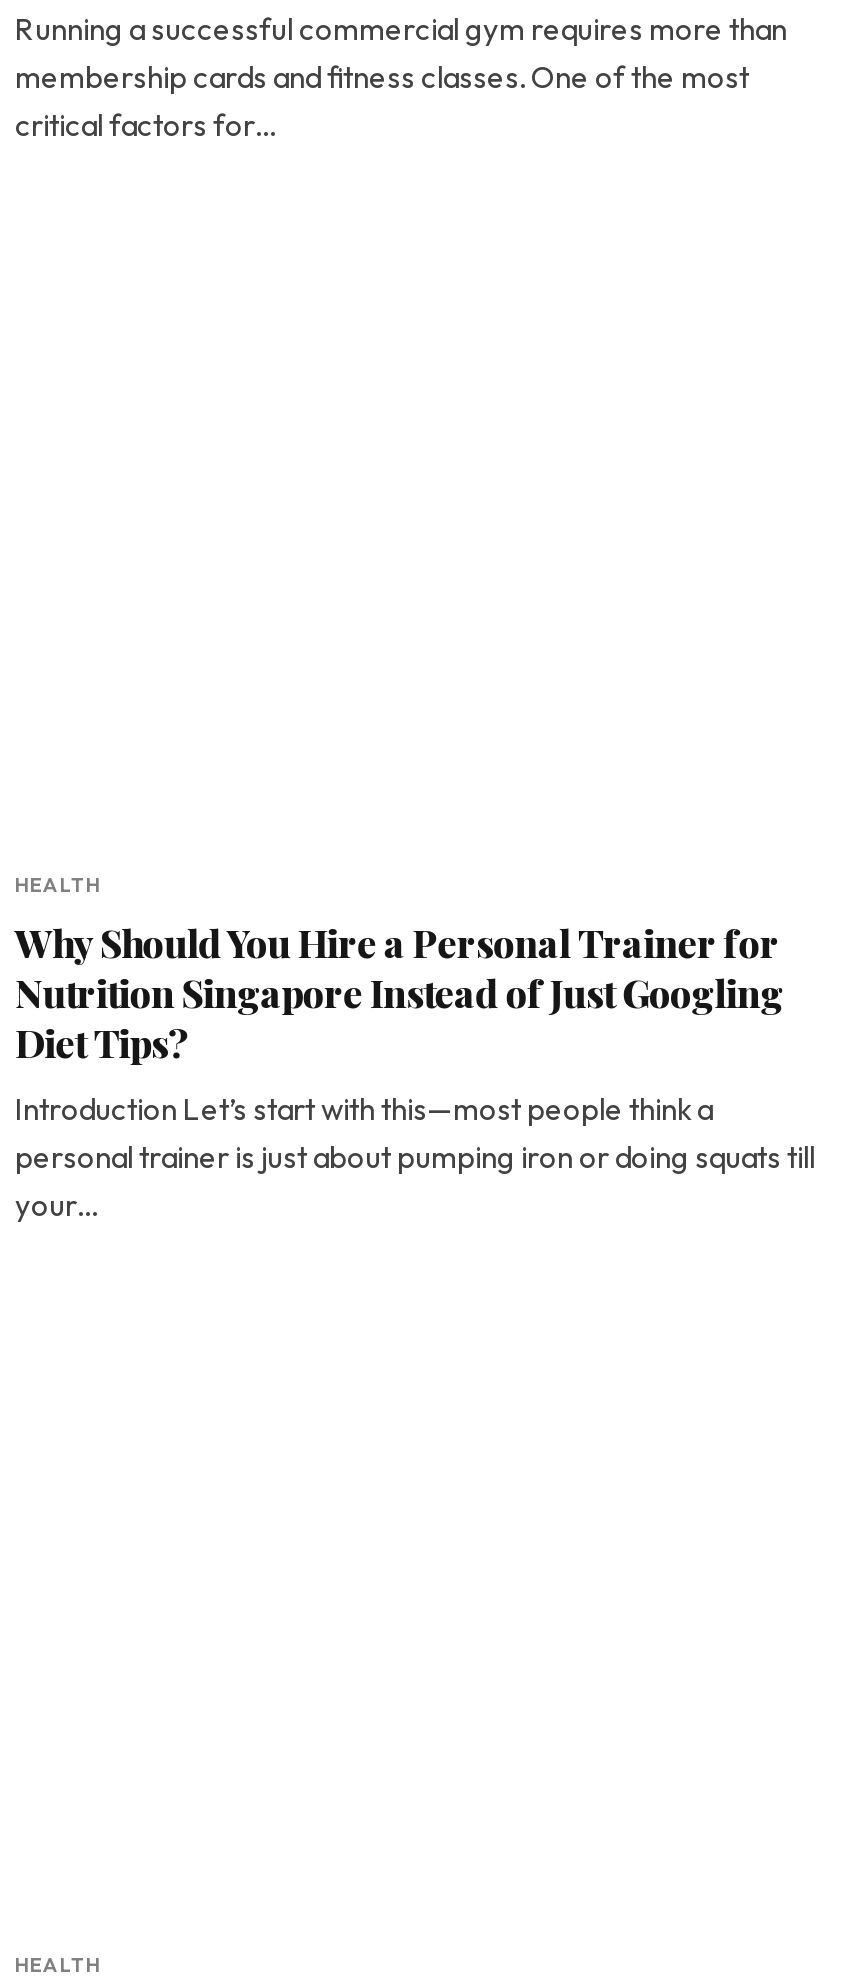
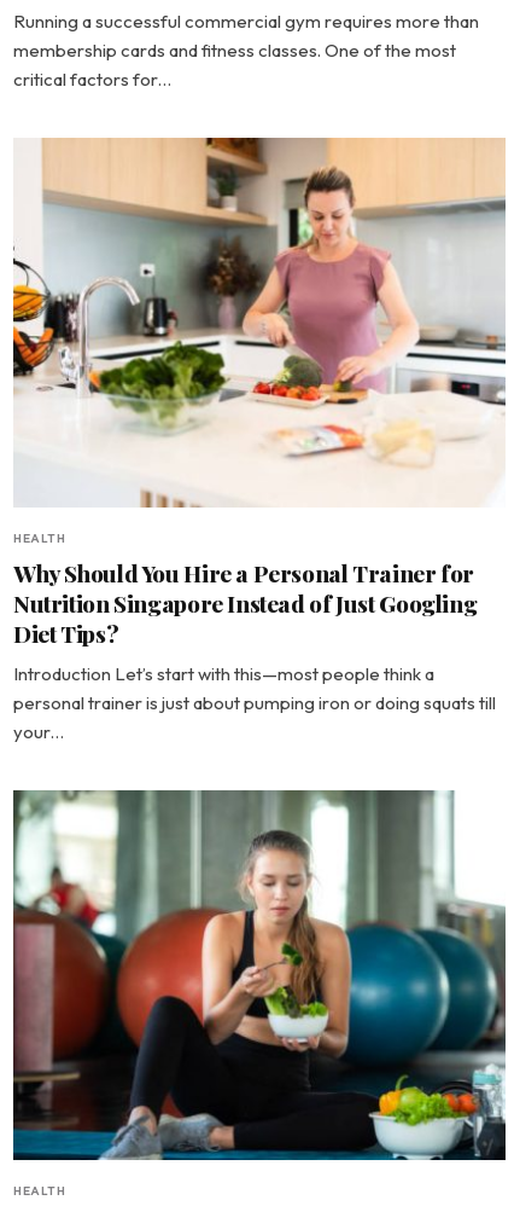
+ [image]

+ [image]
